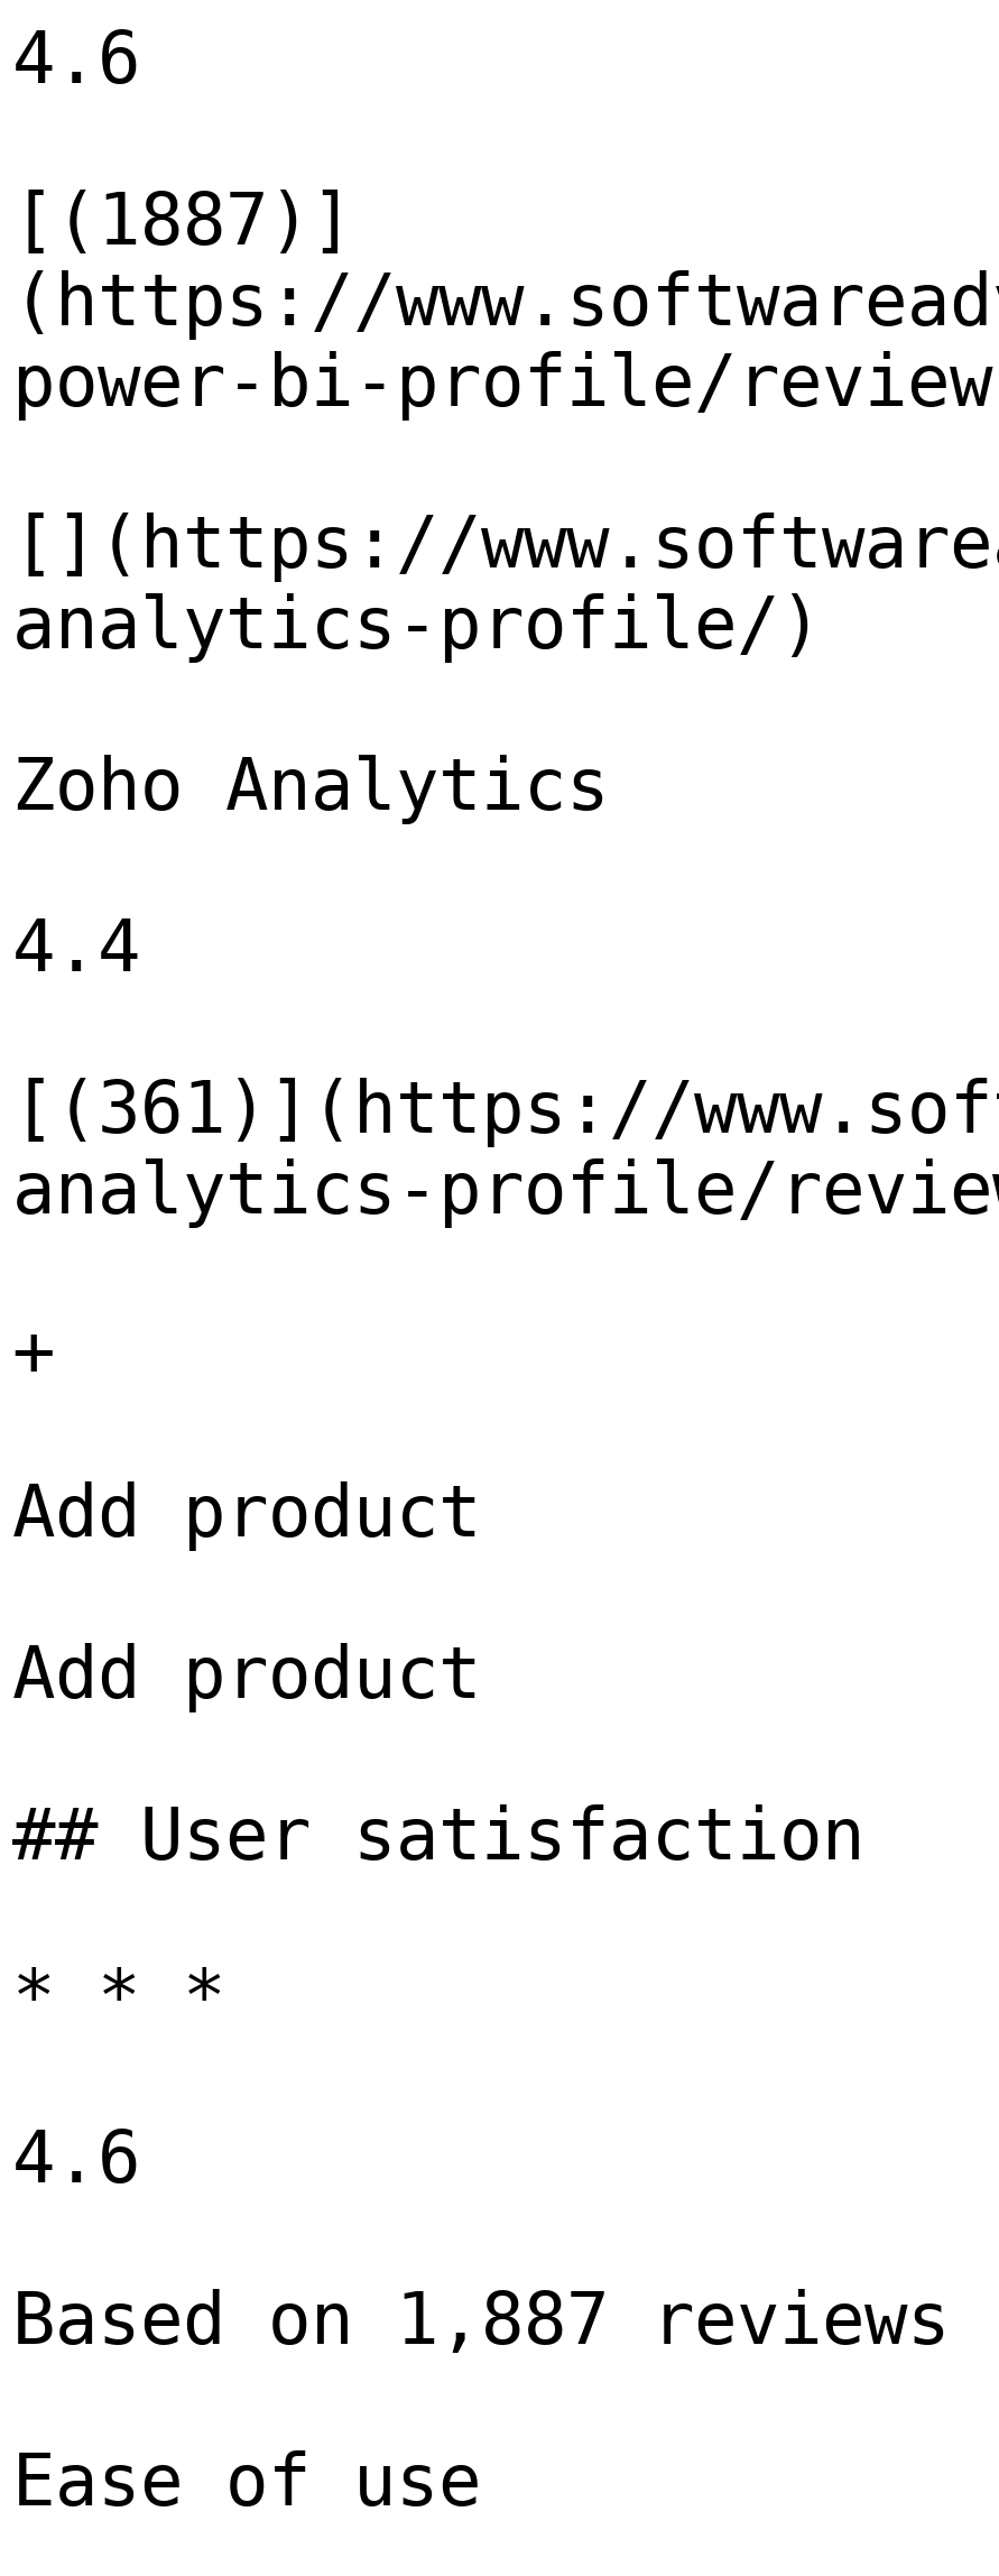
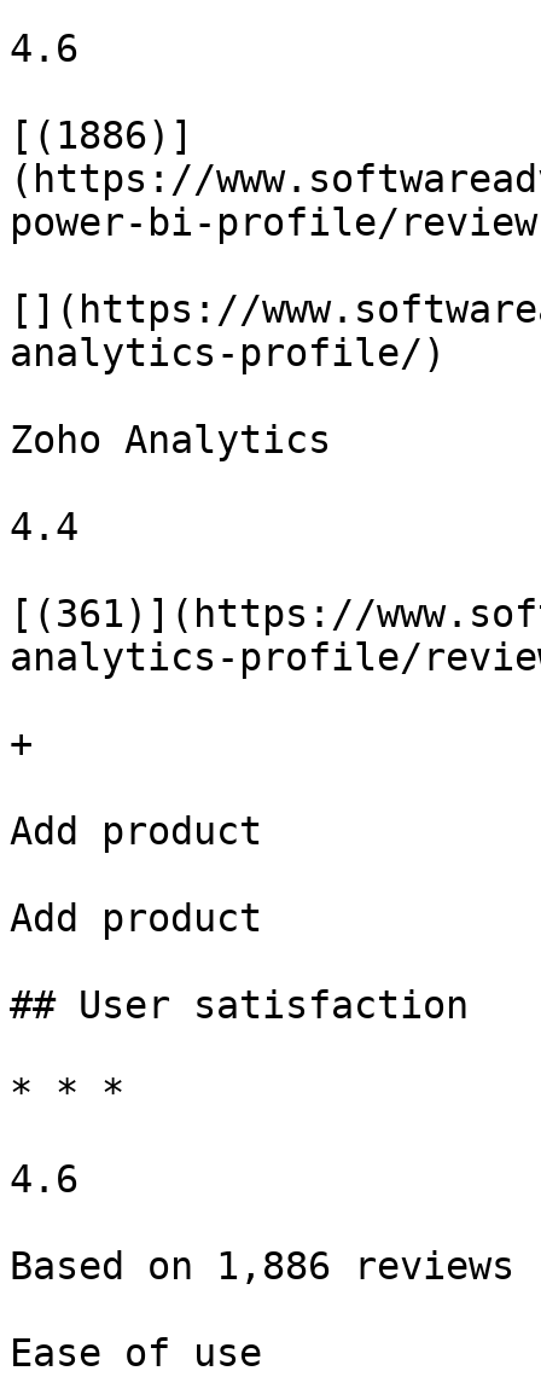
- [(1887)]
+ [(1886)]

- Based on 1,887 reviews
+ Based on 1,886 reviews
